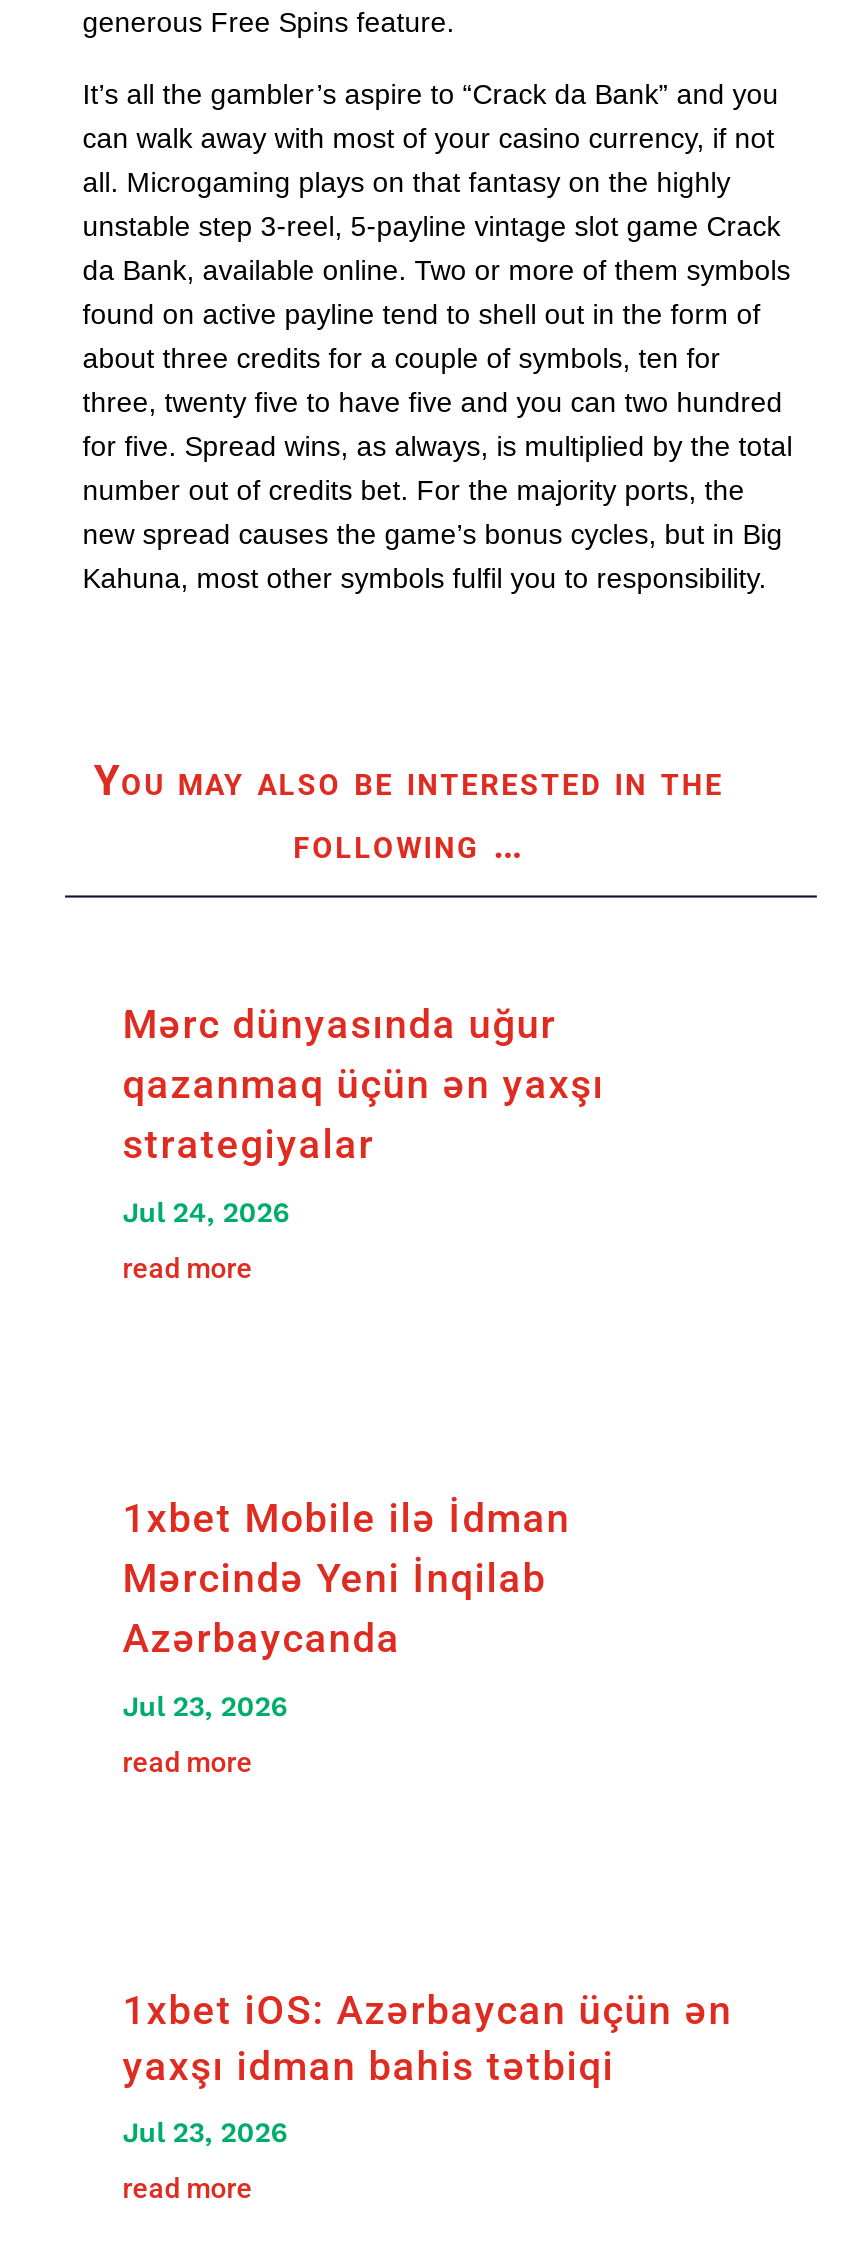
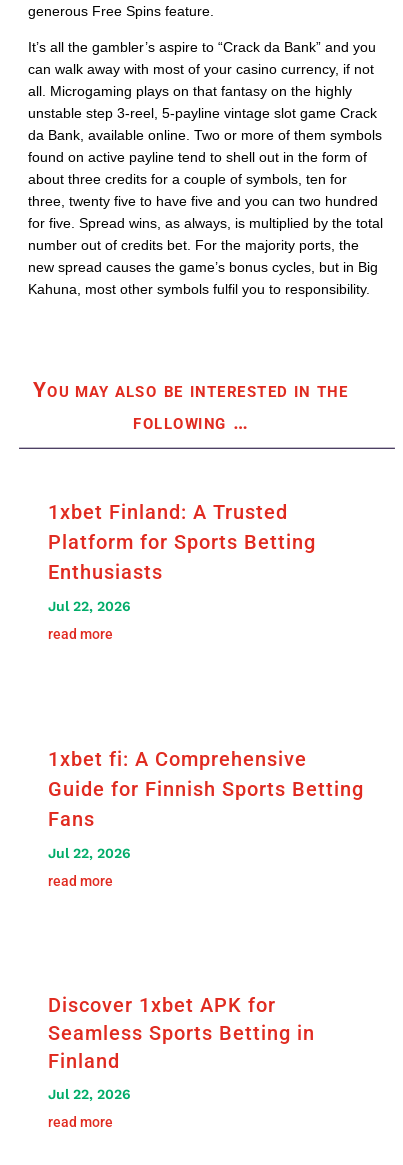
- Mərc dünyasında uğur
- qazanmaq üçün ən yaxşı
- strategiyalar
+ 1xbet Finland: A Trusted
+ Platform for Sports Betting
+ Enthusiasts

- Jul 24, 2026
+ Jul 22, 2026

- 1xbet Mobile ilə İdman
- Mərcində Yeni İnqilab
- Azərbaycanda
+ 1xbet fi: A Comprehensive
+ Guide for Finnish Sports Betting
+ Fans

- Jul 23, 2026
+ Jul 22, 2026

- 1xbet iOS: Azərbaycan üçün ən
- yaxşı idman bahis tətbiqi
+ Discover 1xbet APK for
+ Seamless Sports Betting in
+ Finland

- Jul 23, 2026
+ Jul 22, 2026
